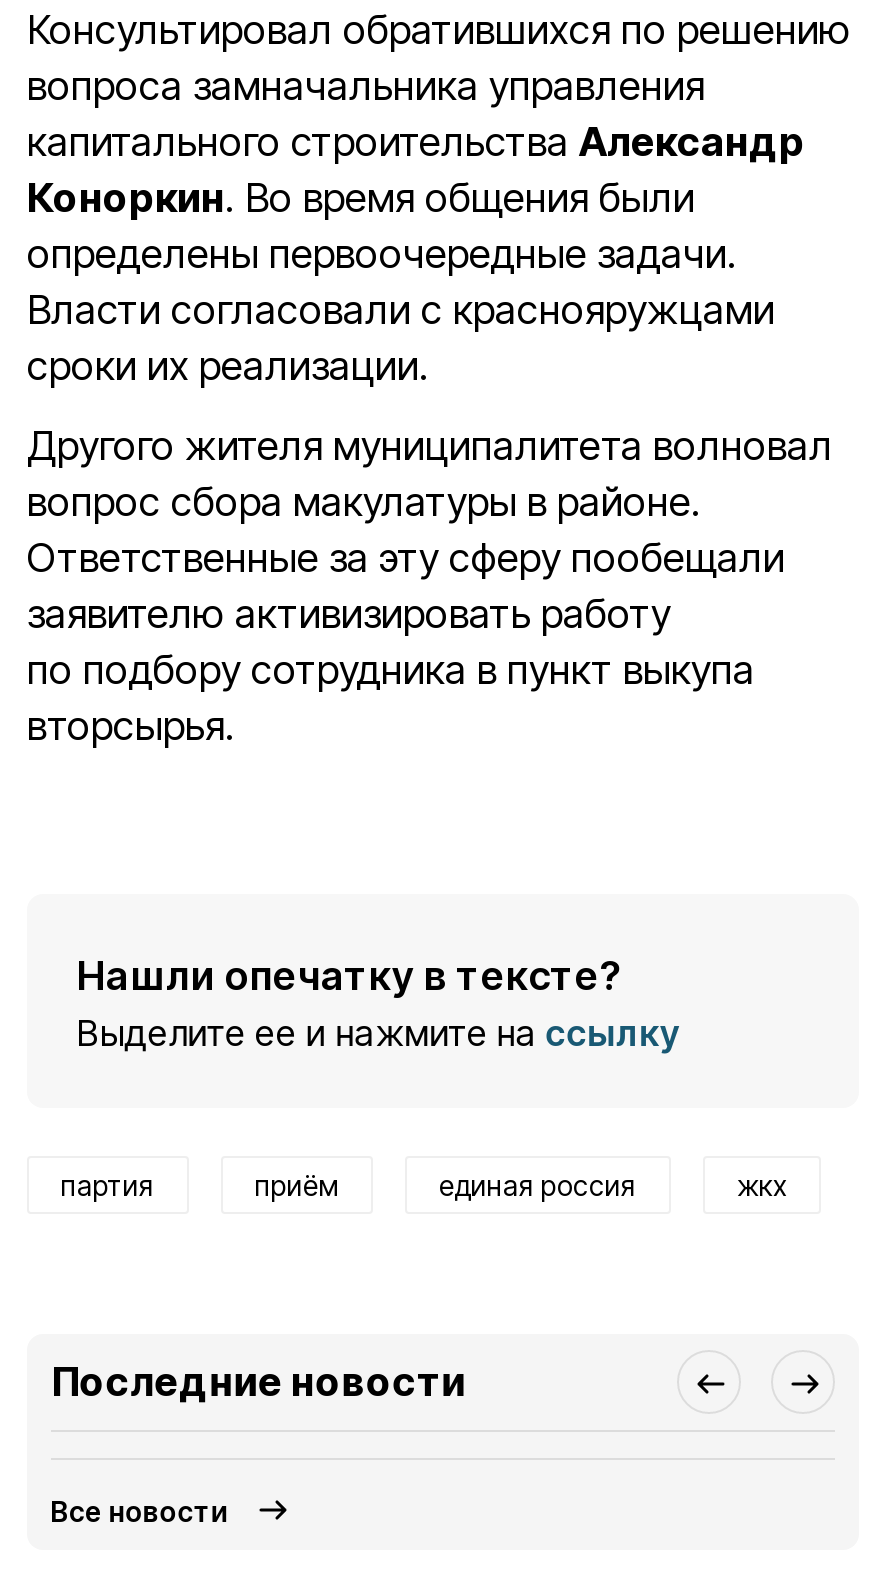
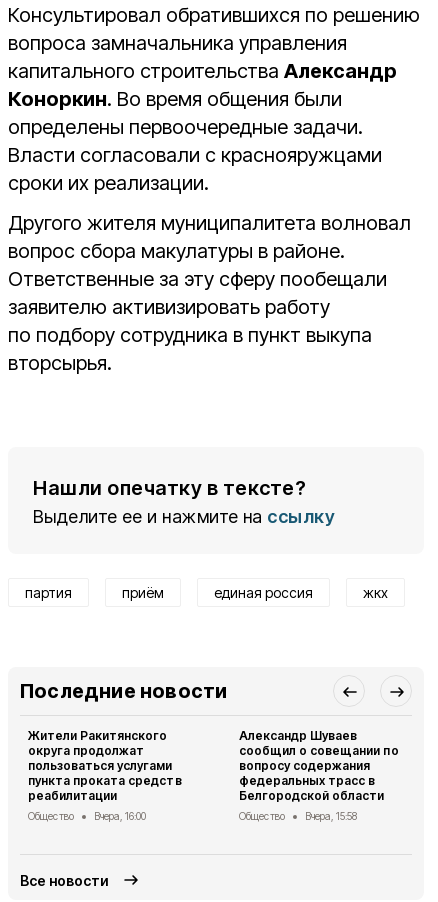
+ Жители Ракитянского
+ округа продолжат
+ пользоваться услугами
+ пункта проката средств
+ реабилитации
+ Общество
+ Вчера, 16:00

+ Александр Шуваев
+ сообщил о совещании по
+ вопросу содержания
+ федеральных трасс в
+ Белгородской области
+ Общество
+ Вчера, 15:58
